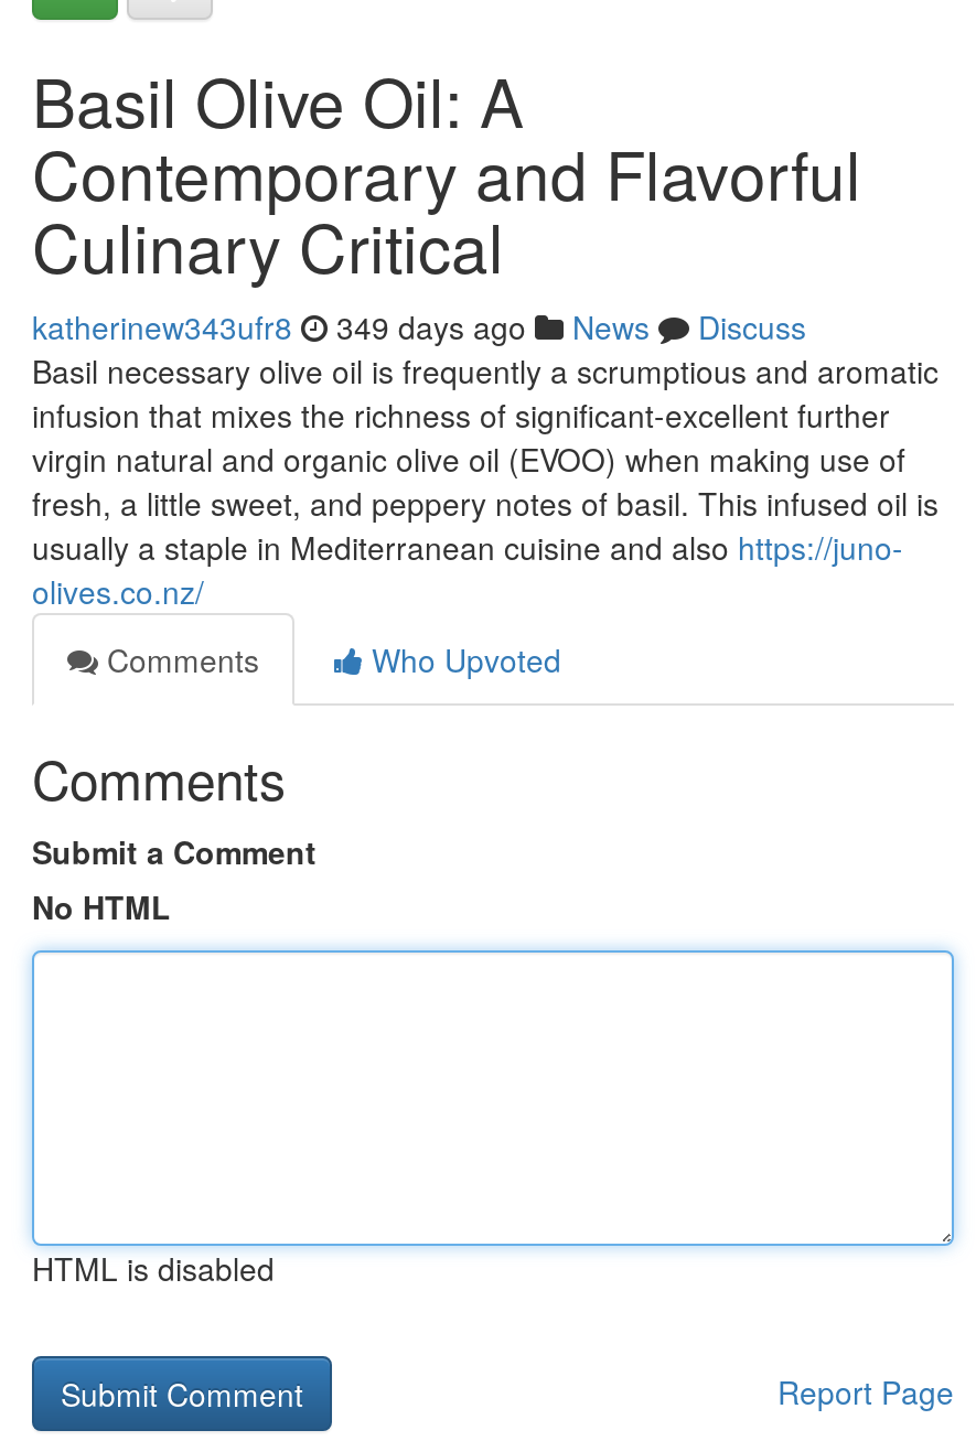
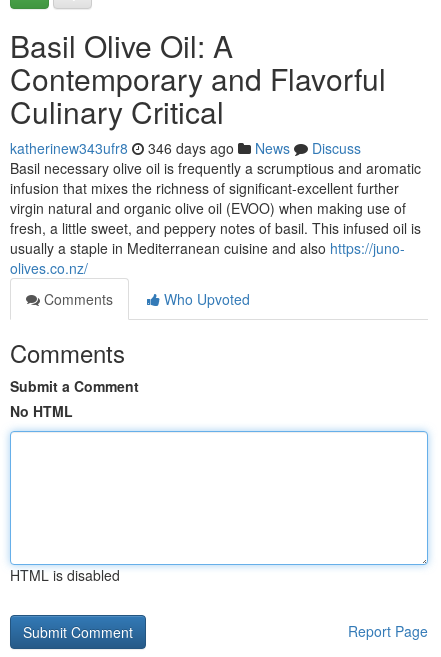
- katherinew343ufr8 349 days ago News Discuss
+ katherinew343ufr8 346 days ago News Discuss
